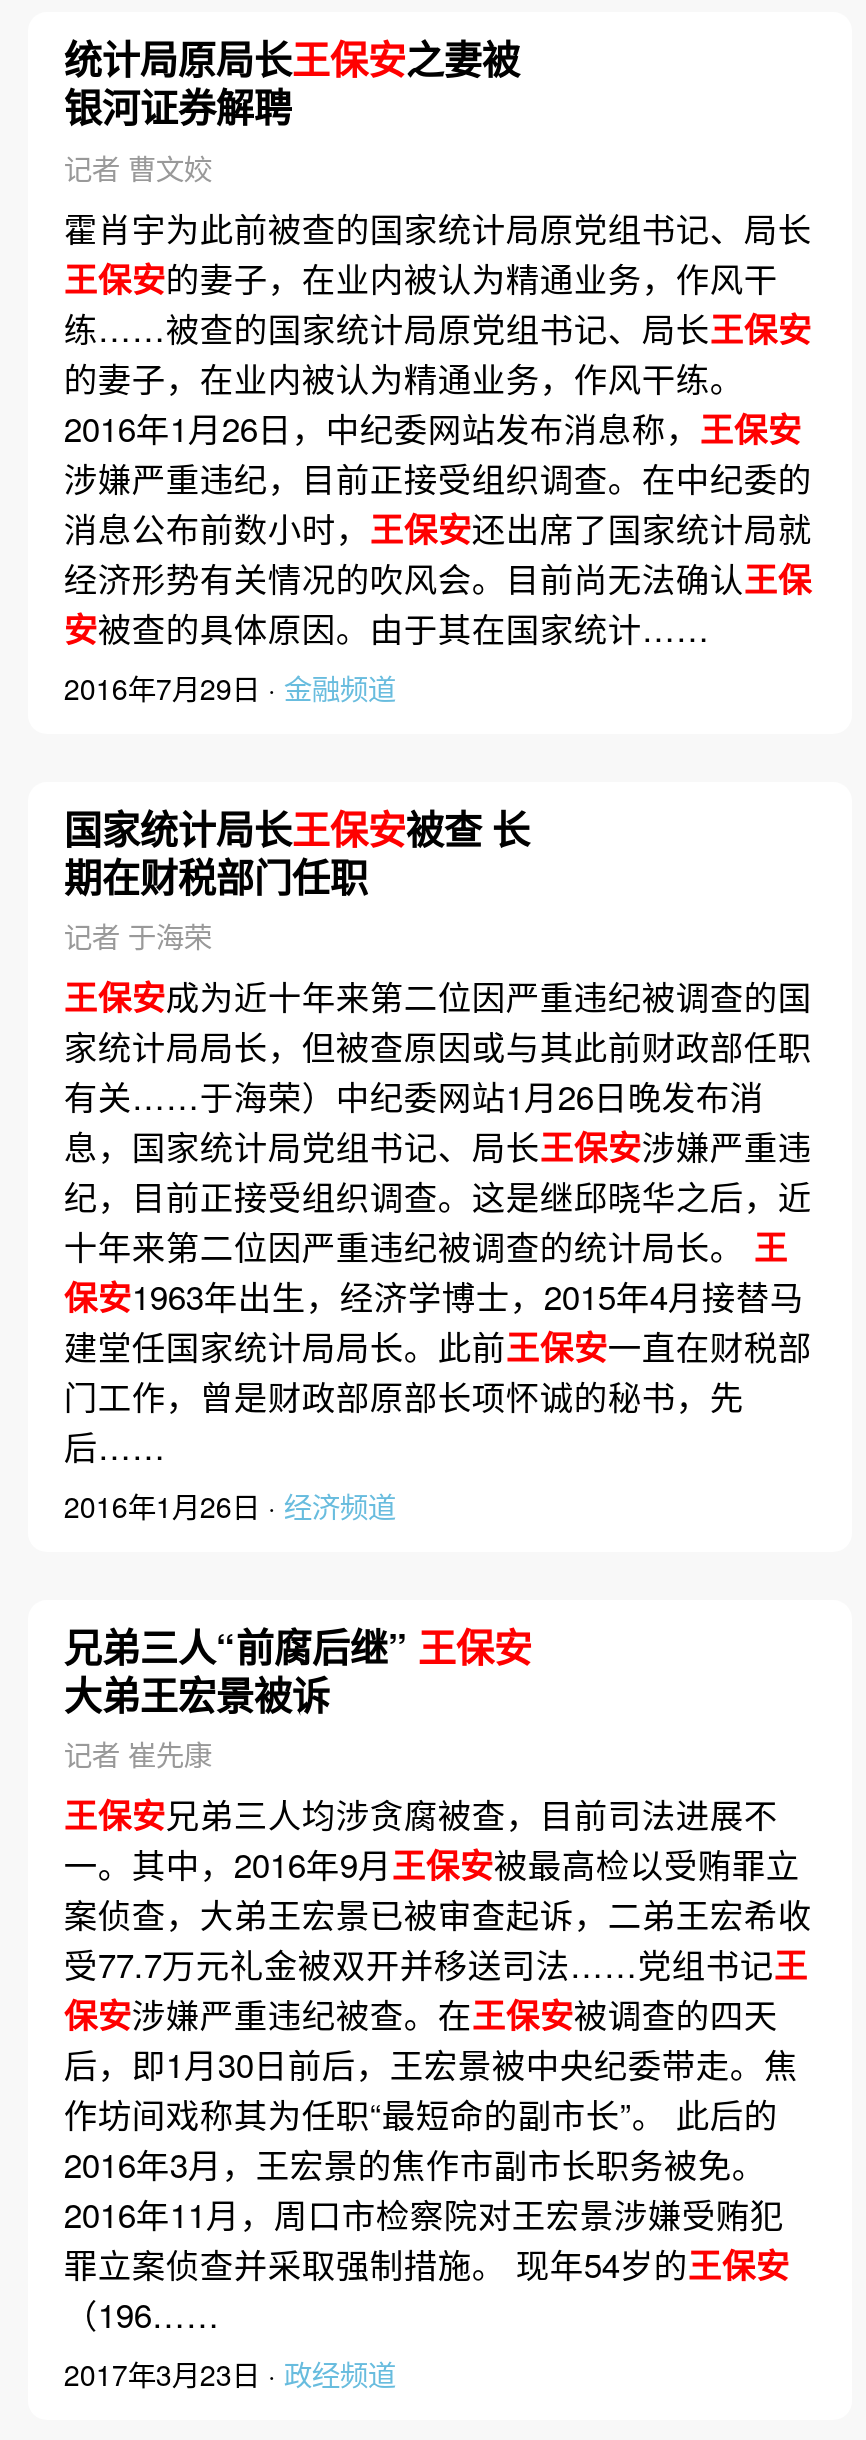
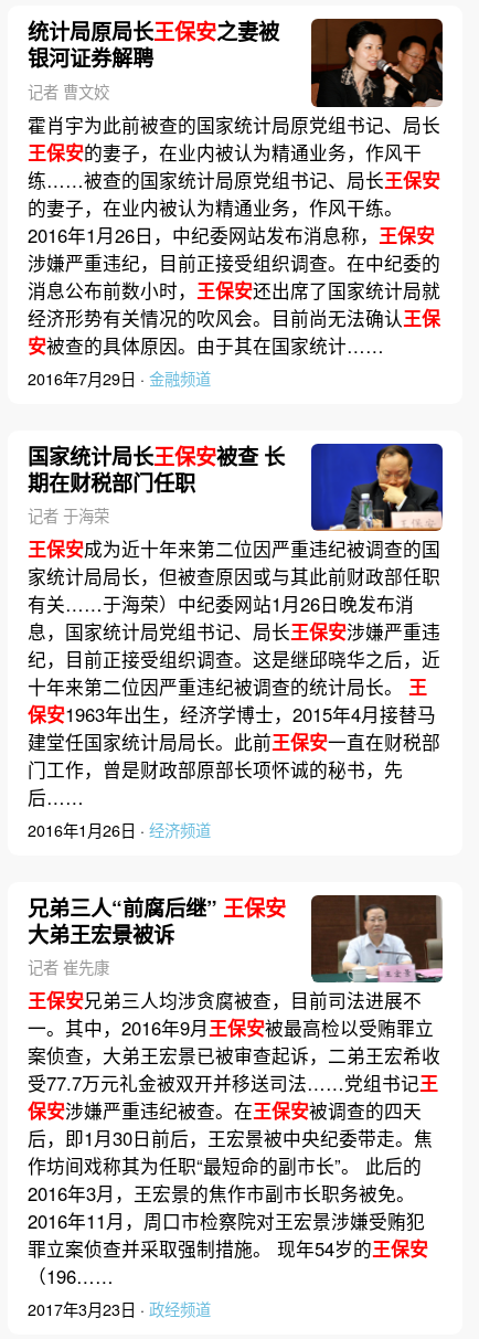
+ [image]

+ [image]

+ [image]
